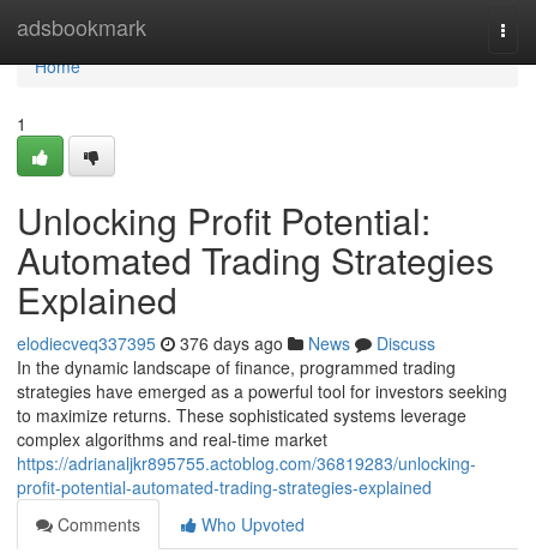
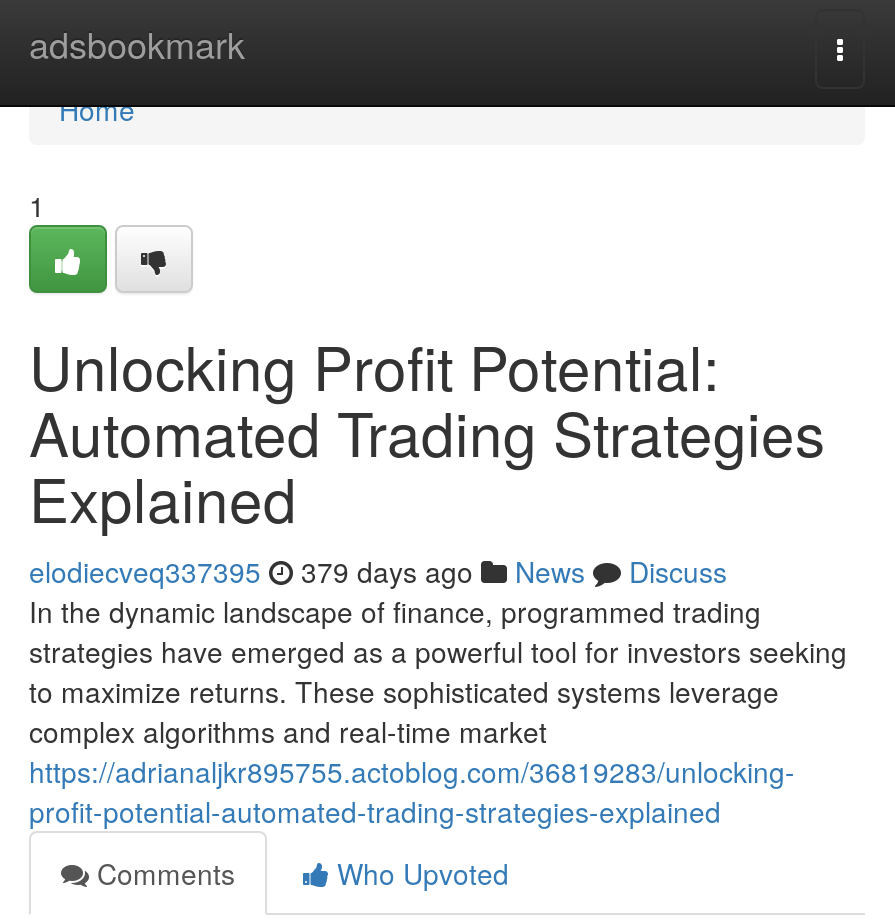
- elodiecveq337395 376 days ago News Discuss
+ elodiecveq337395 379 days ago News Discuss
